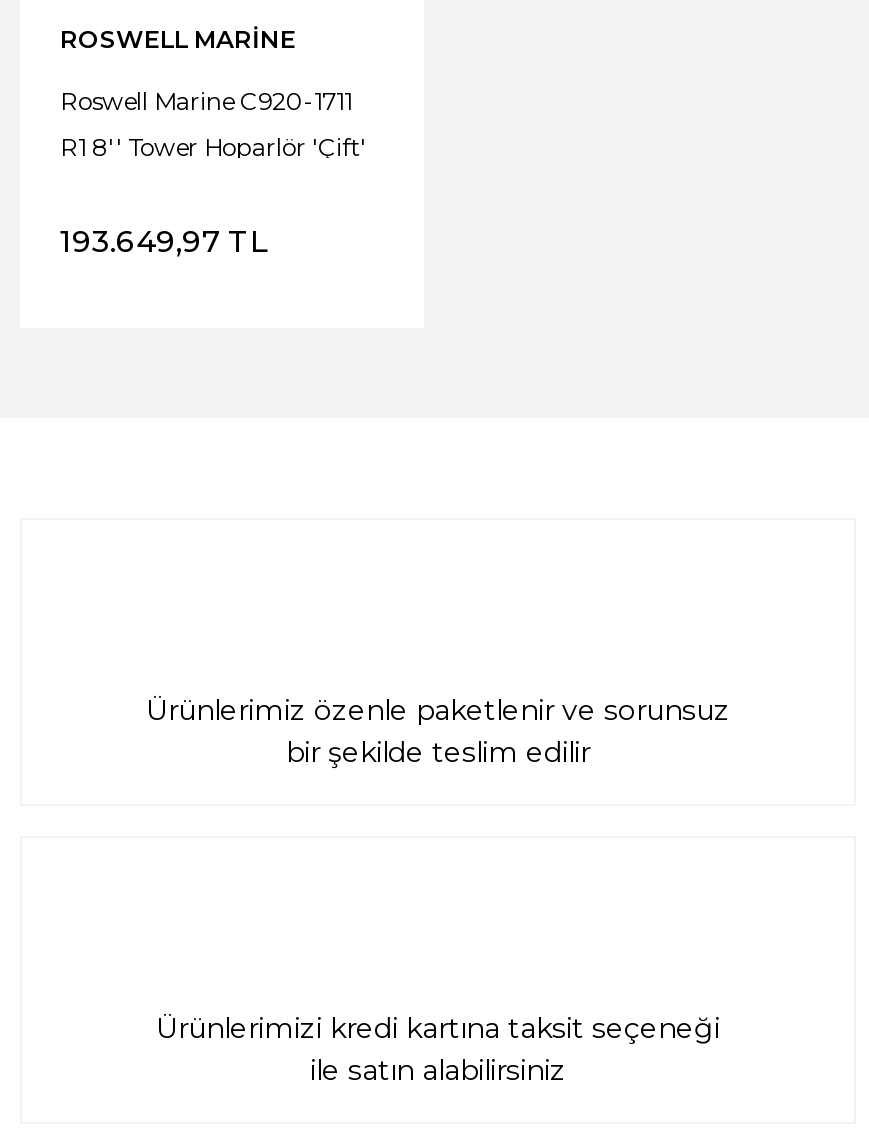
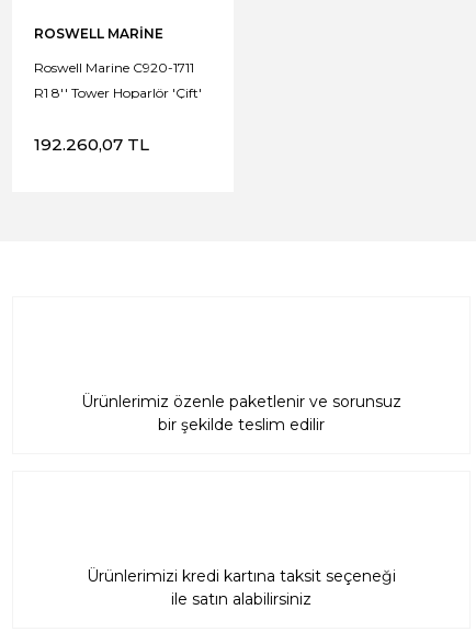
- 193.649,97 TL
+ 192.260,07 TL
